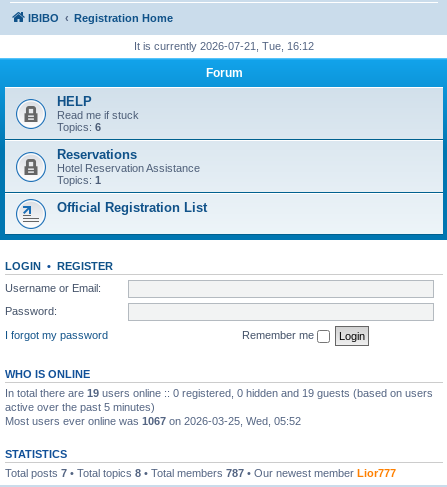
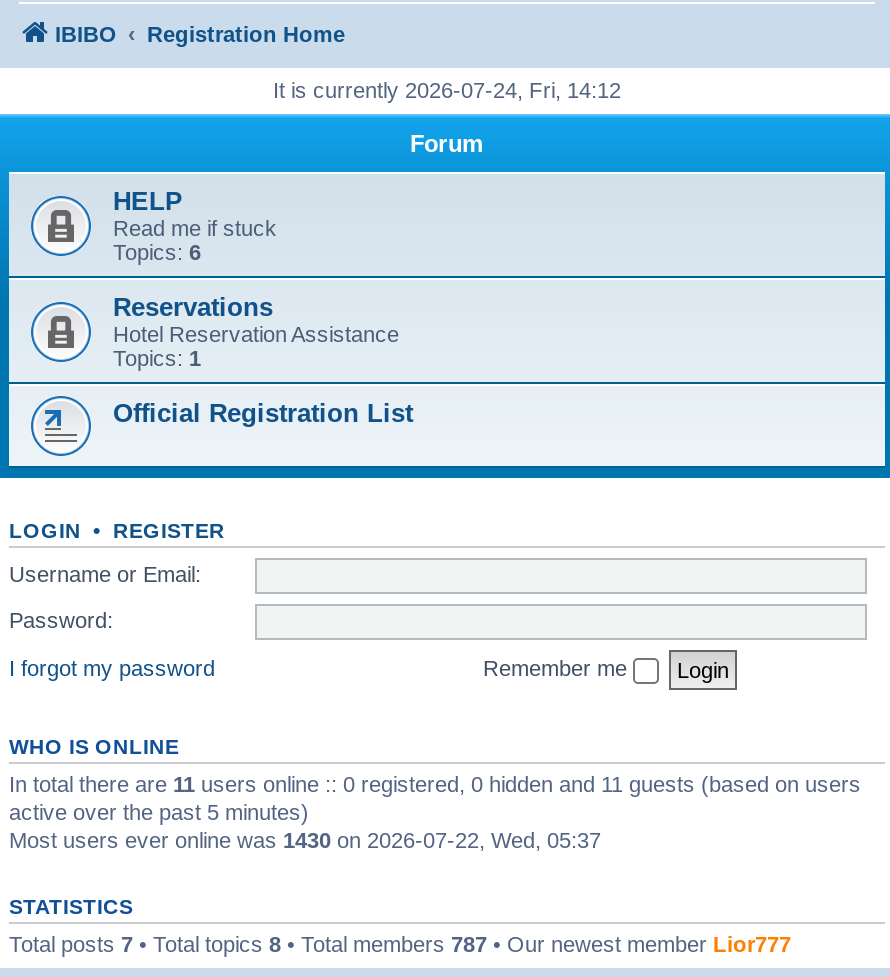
- It is currently 2026-07-21, Tue, 16:12
+ It is currently 2026-07-24, Fri, 14:12

- In total there are 19 users online :: 0 registered, 0 hidden and 19 guests (based on users
+ In total there are 11 users online :: 0 registered, 0 hidden and 11 guests (based on users

- Most users ever online was 1067 on 2026-03-25, Wed, 05:52
+ Most users ever online was 1430 on 2026-07-22, Wed, 05:37
